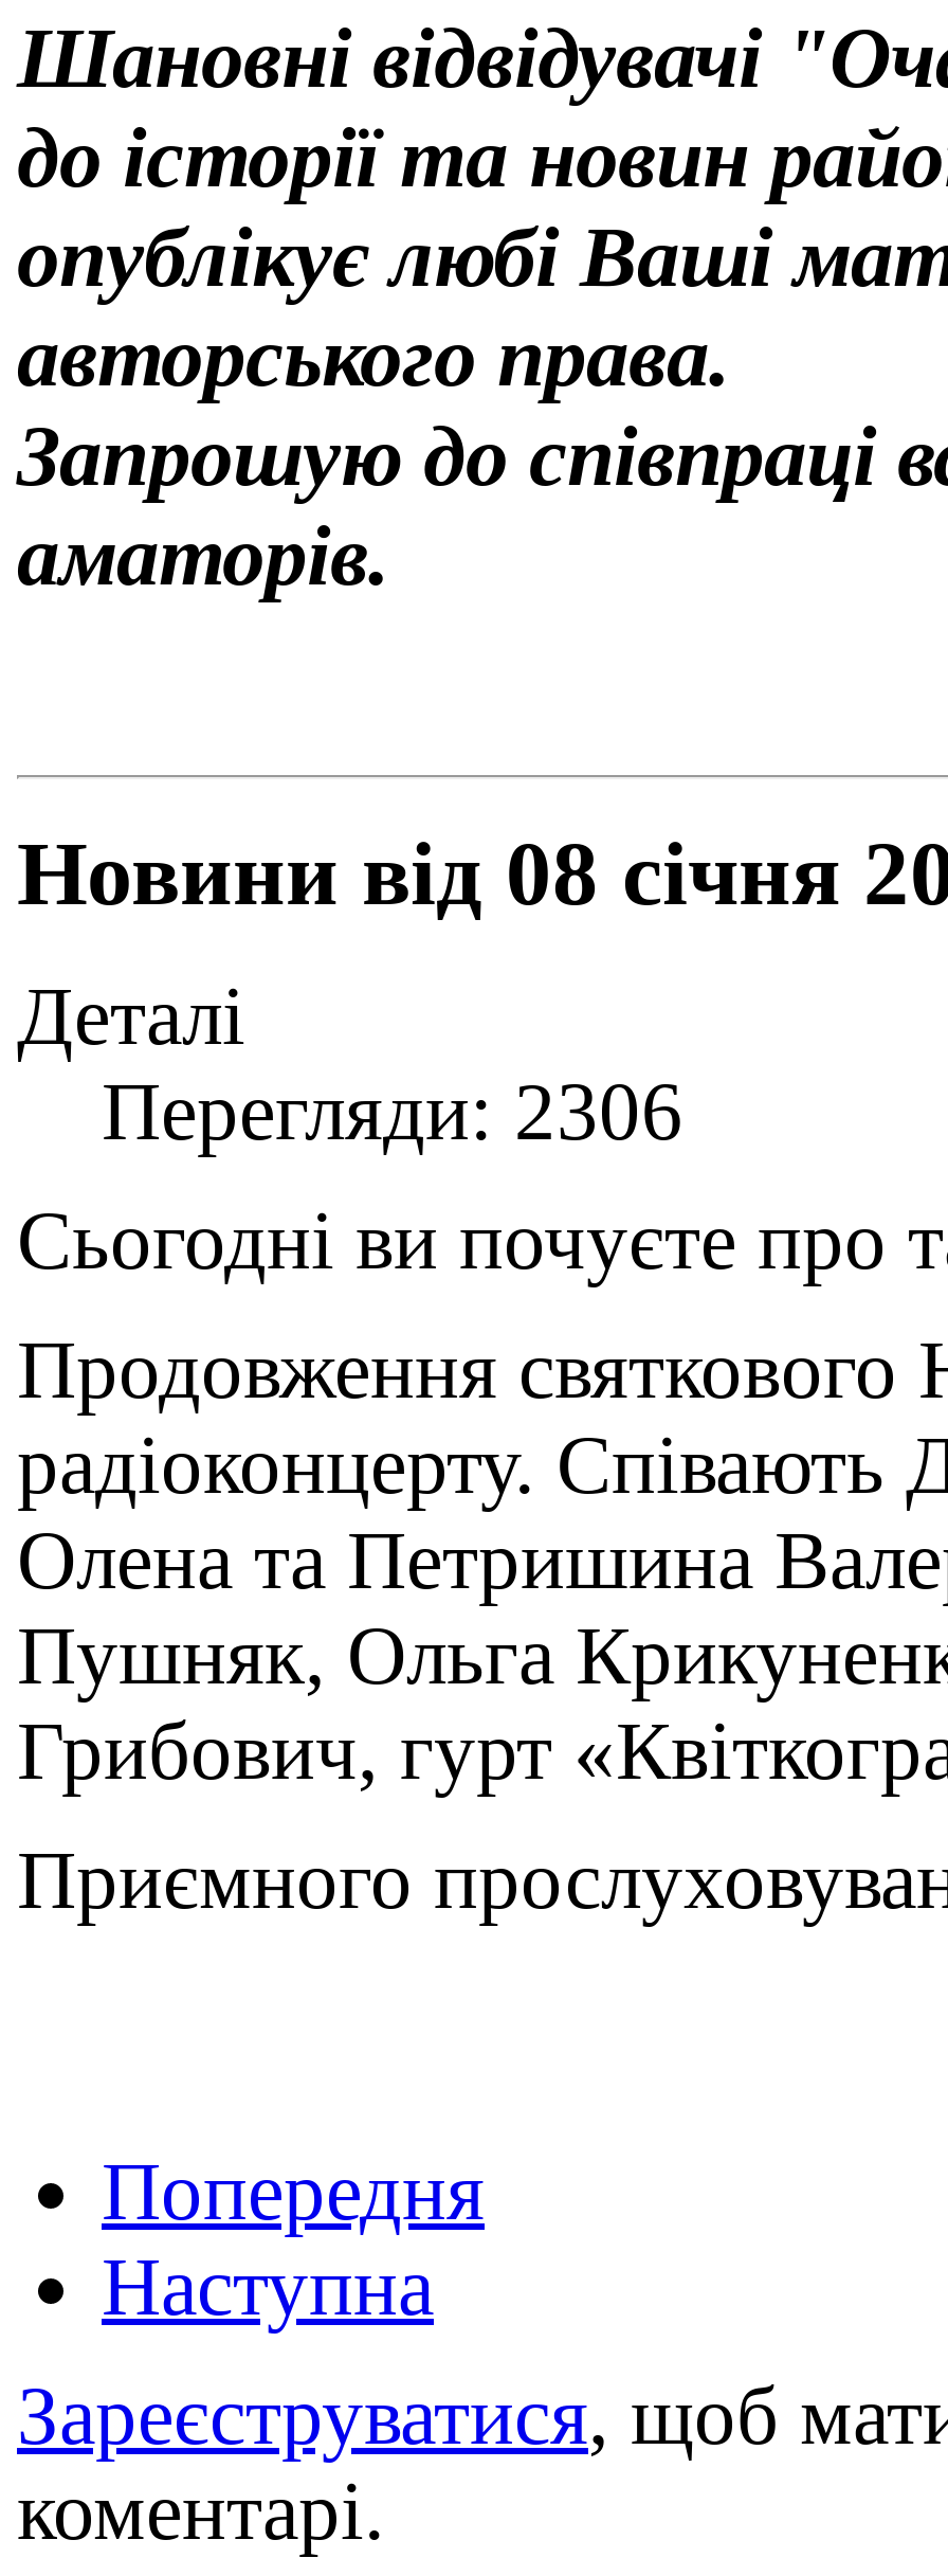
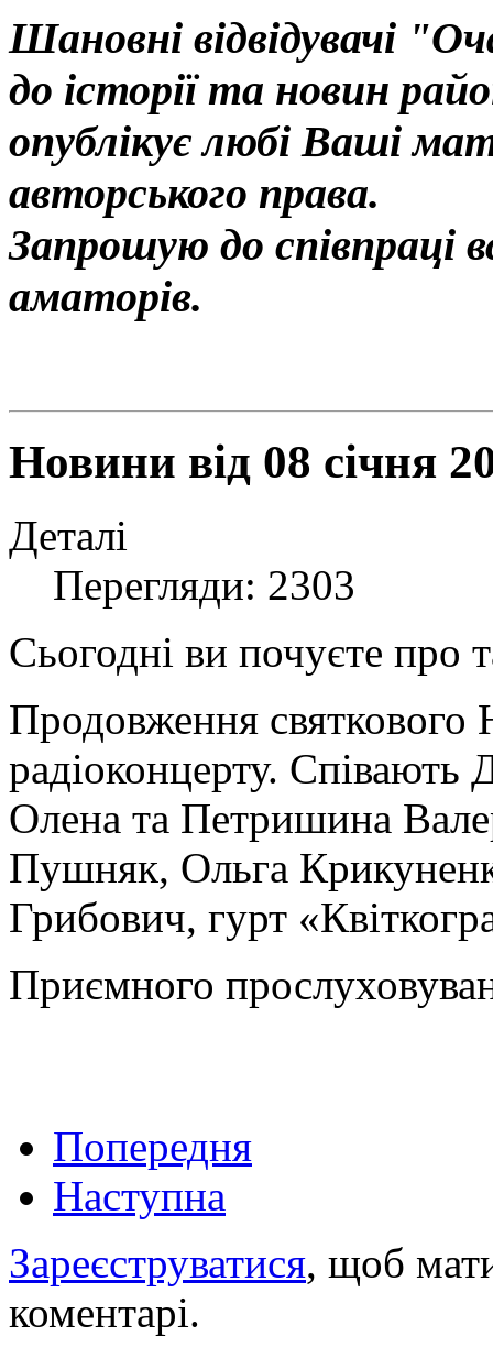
- Перегляди: 2306
+ Перегляди: 2303
